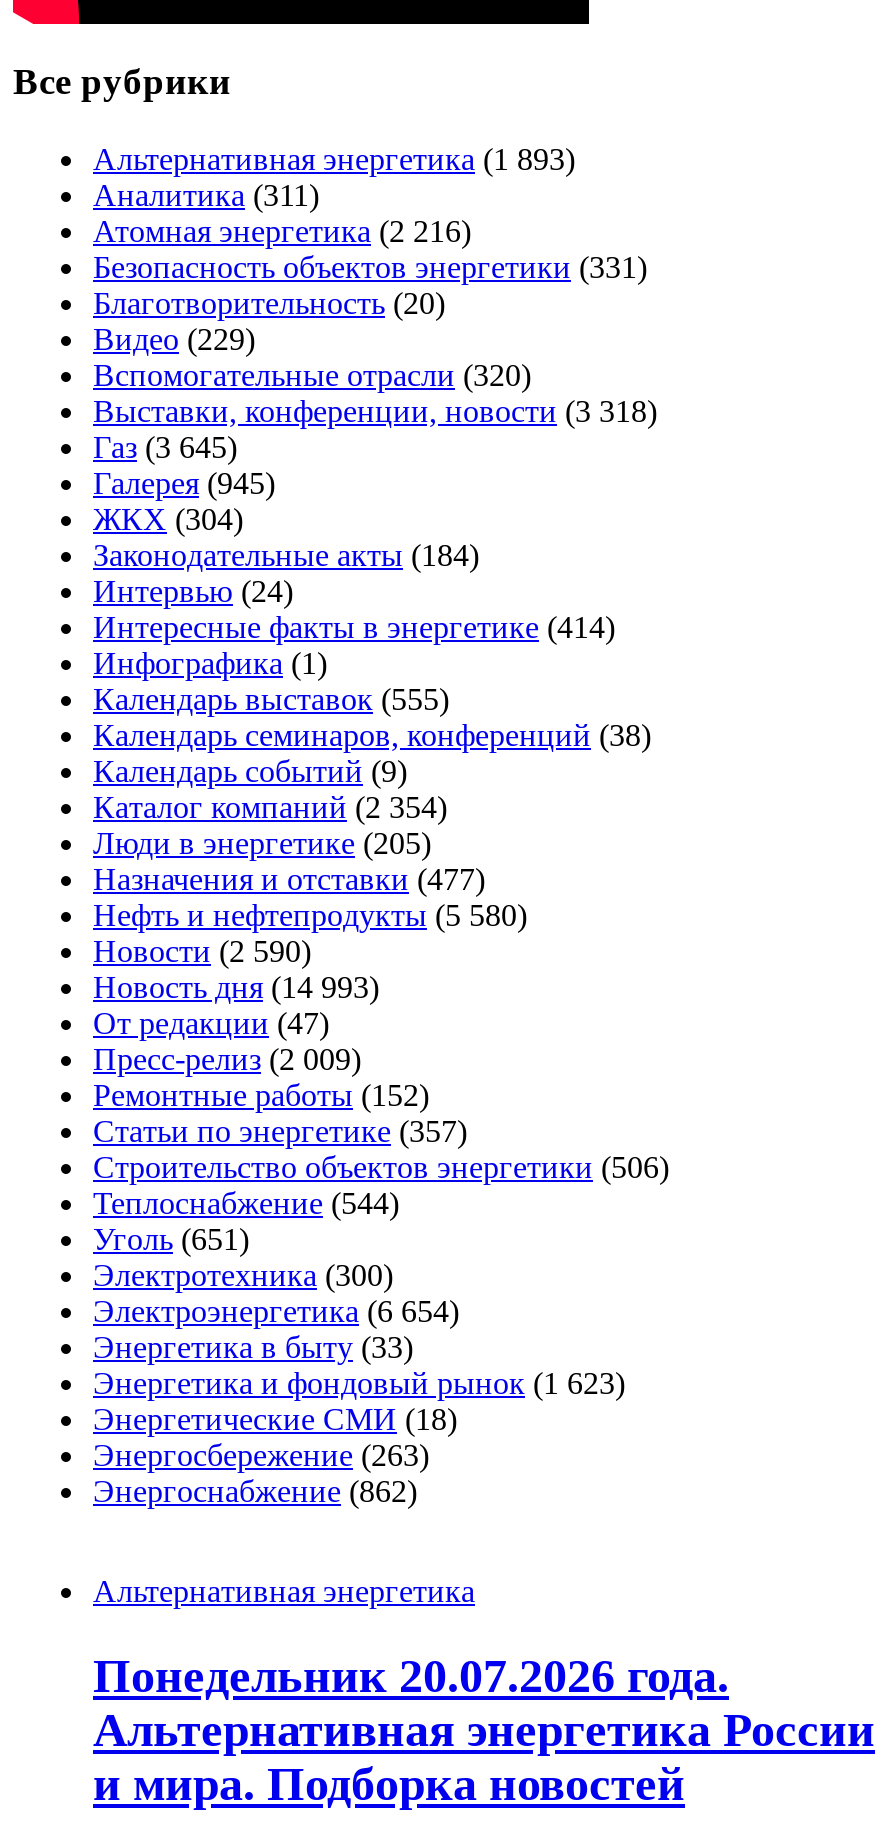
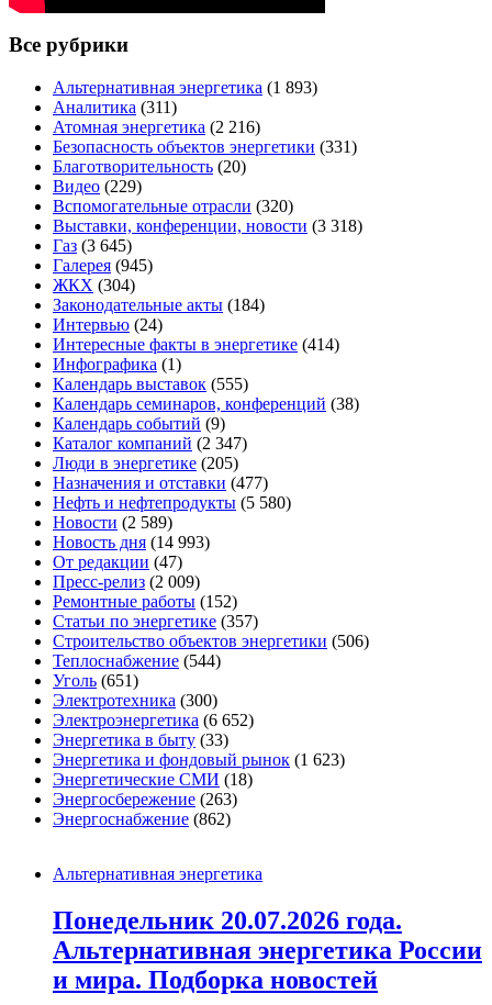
- Каталог компаний (2 354)
+ Каталог компаний (2 347)

- Новости (2 590)
+ Новости (2 589)

- Электроэнергетика (6 654)
+ Электроэнергетика (6 652)
